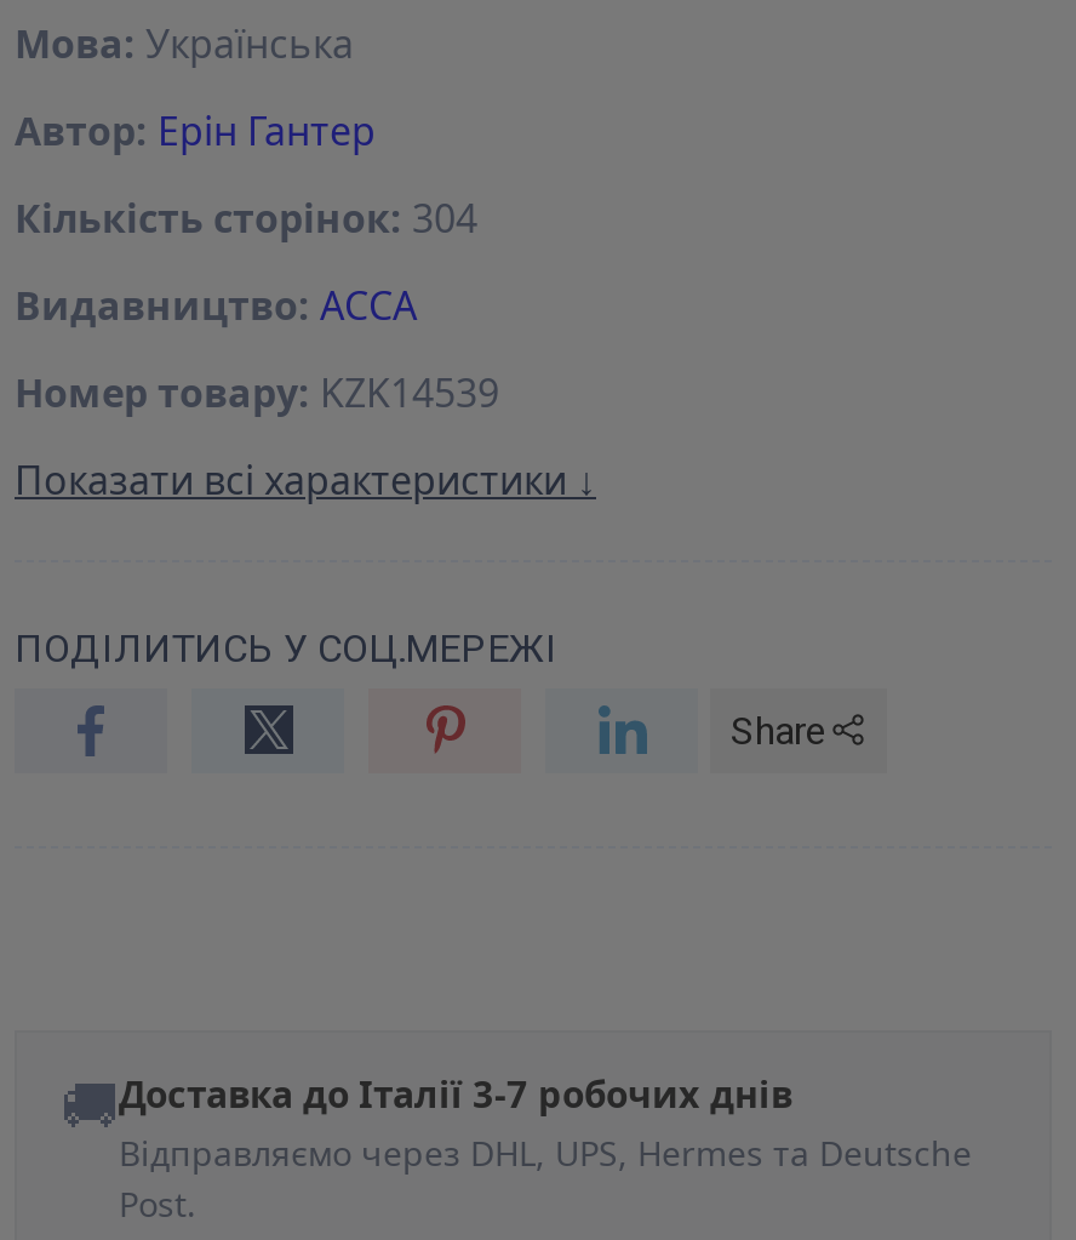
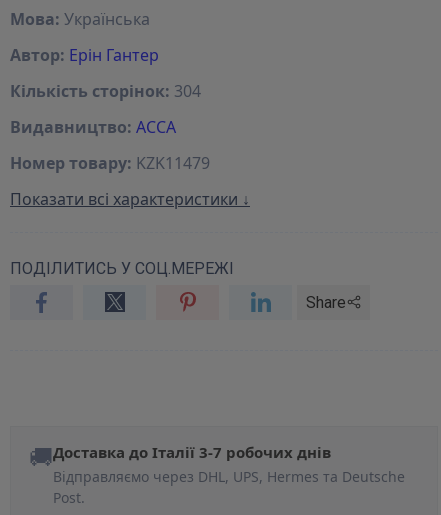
- Номер товару: KZK14539
+ Номер товару: KZK11479
